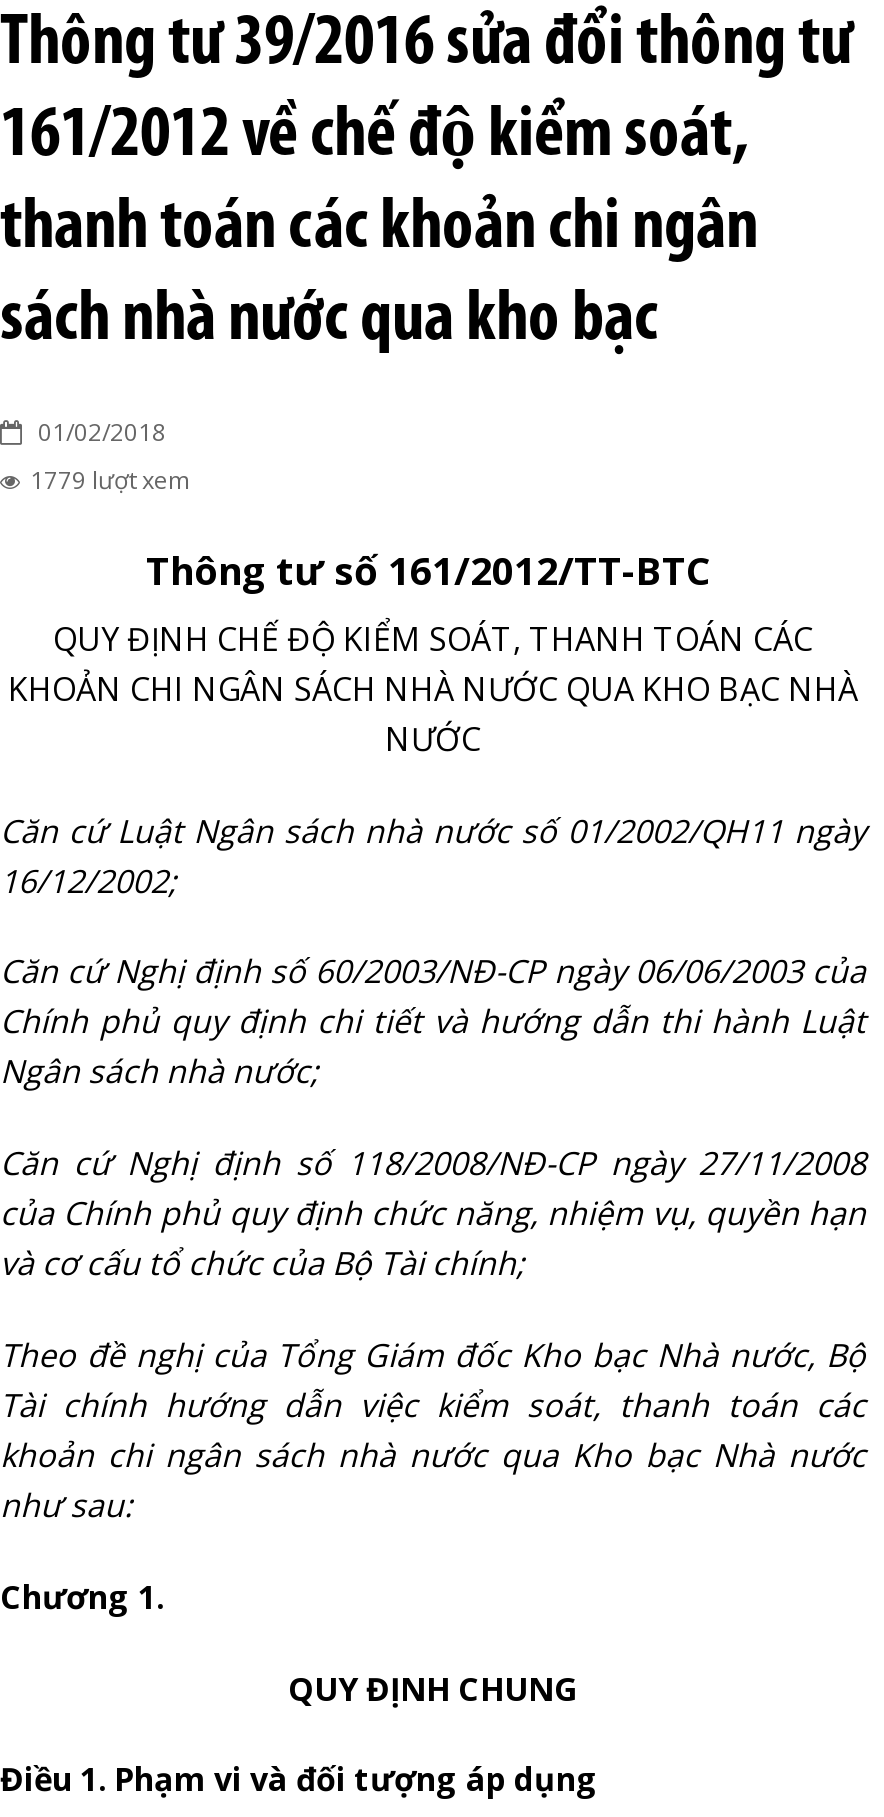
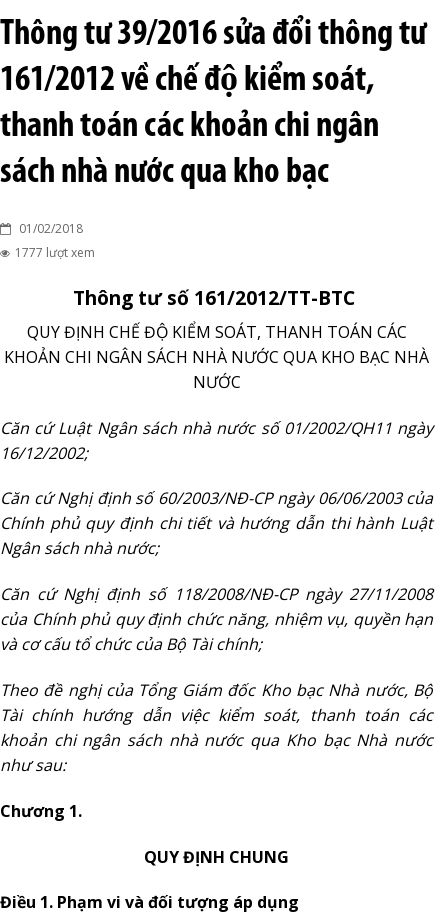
- 1779 lượt xem
+ 1777 lượt xem
